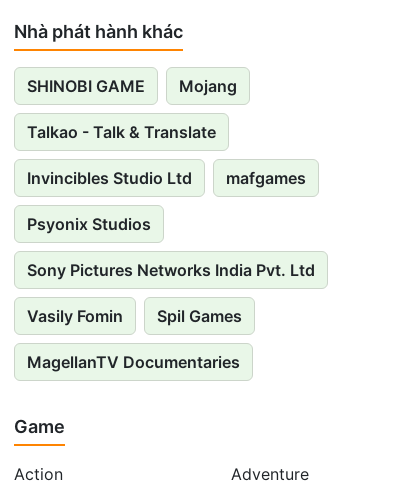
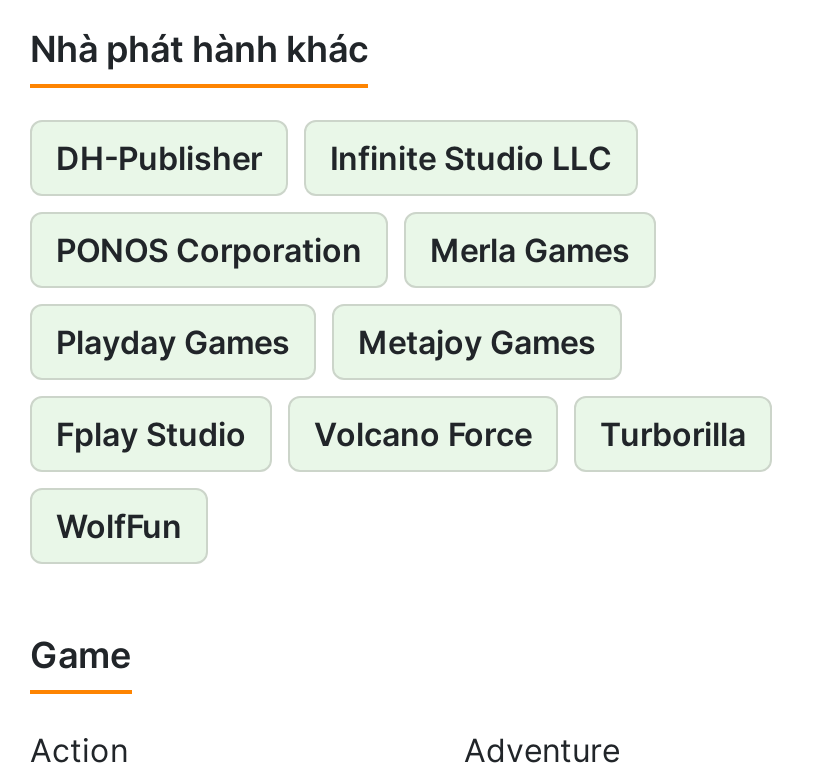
- SHINOBI GAME
- Mojang
- Talkao - Talk & Translate
- Invincibles Studio Ltd
- mafgames
- Psyonix Studios
- Sony Pictures Networks India Pvt. Ltd
- Vasily Fomin
- Spil Games
- MagellanTV Documentaries
+ DH-Publisher
+ Infinite Studio LLC
+ PONOS Corporation
+ Merla Games
+ Playday Games
+ Metajoy Games
+ Fplay Studio
+ Volcano Force
+ Turborilla
+ WolfFun
